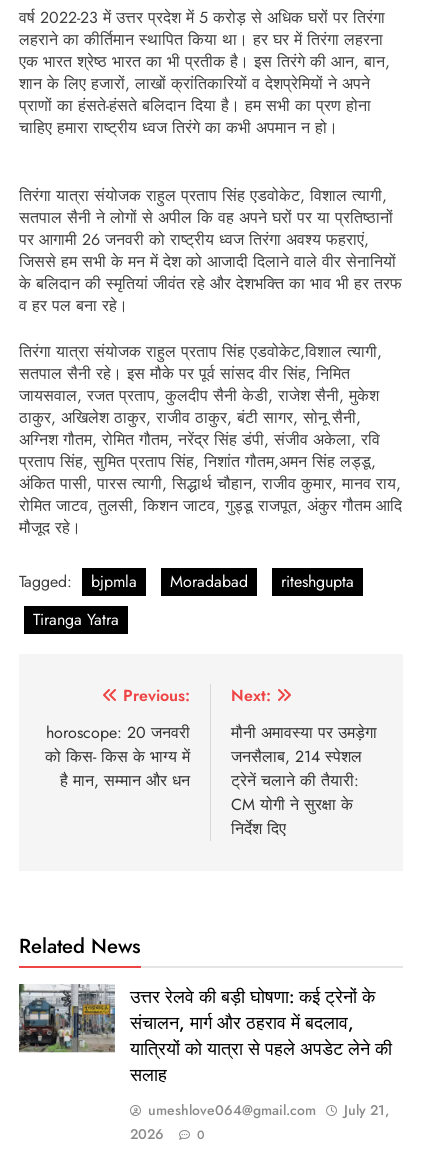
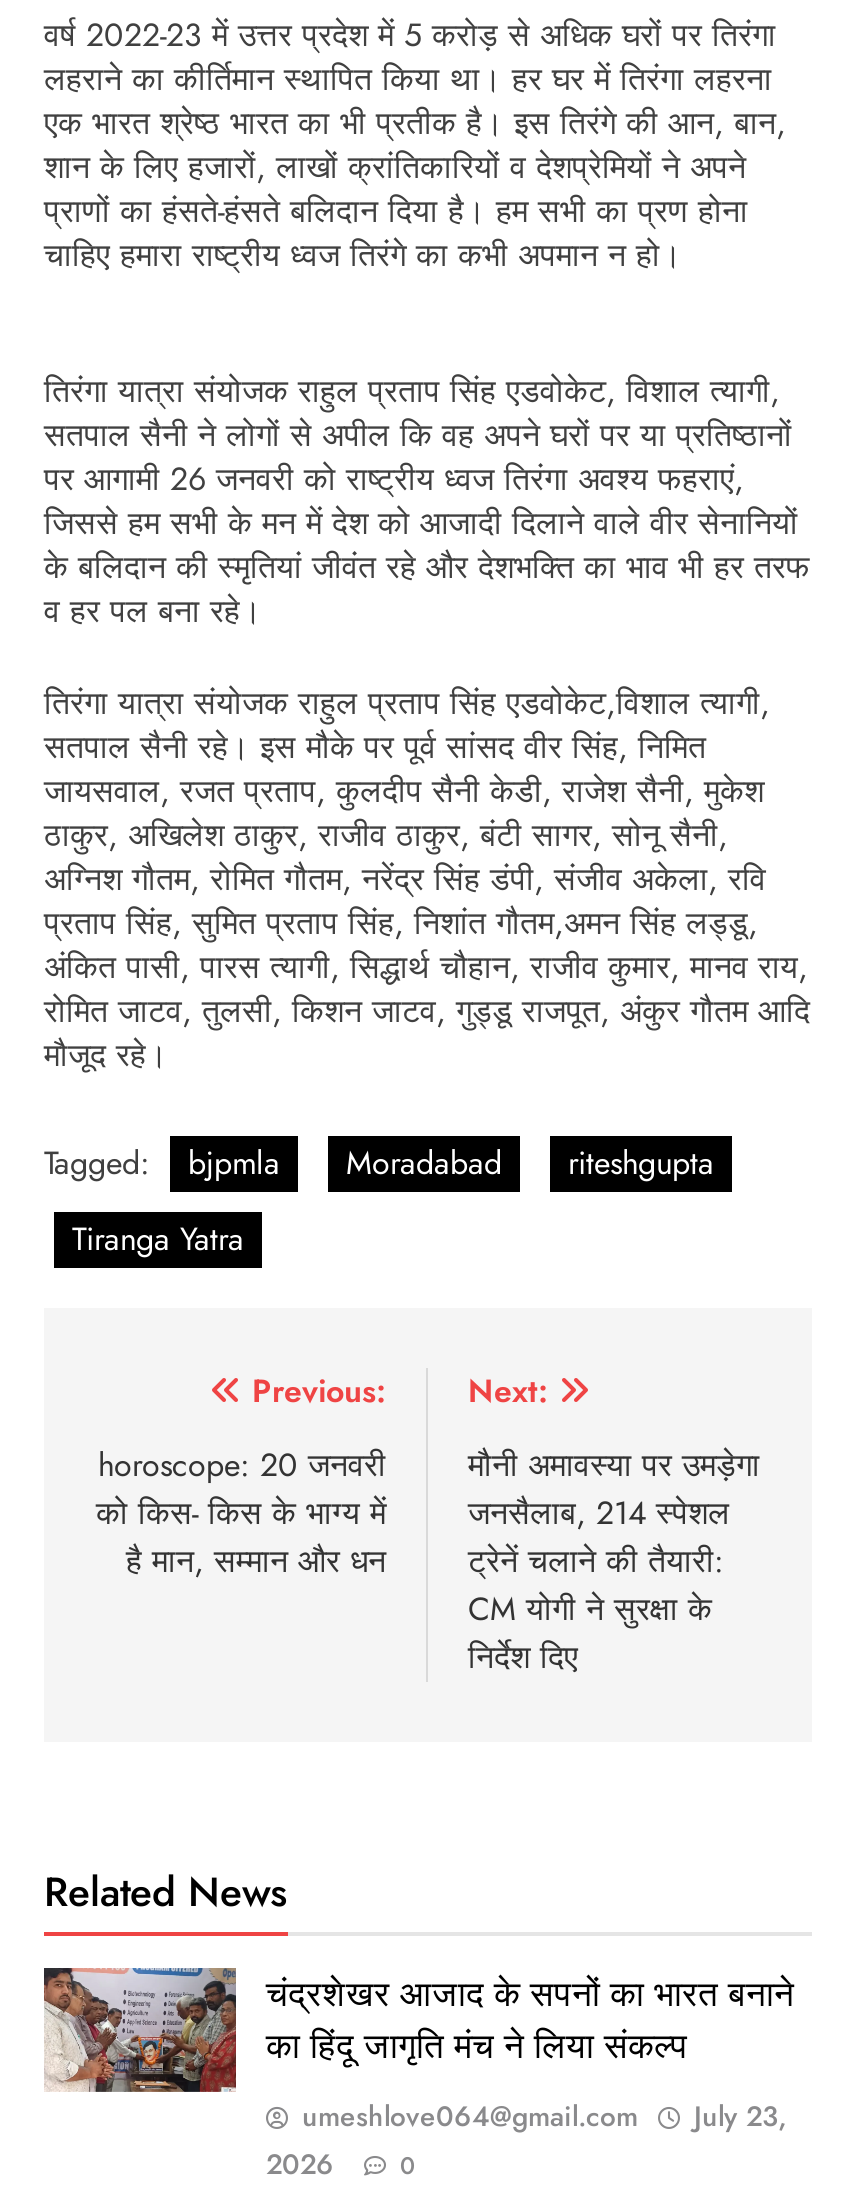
- [image]
- उत्तर रेलवे की बड़ी घोषणा: कई ट्रेनों के
- संचालन, मार्ग और ठहराव में बदलाव,
- यात्रियों को यात्रा से पहले अपडेट लेने की
- सलाह
+ [image]
+ चंद्रशेखर आजाद के सपनों का भारत बनाने
+ का हिंदू जागृति मंच ने लिया संकल्प

- umeshlove064@gmail.com July 21,
+ umeshlove064@gmail.com July 23,
